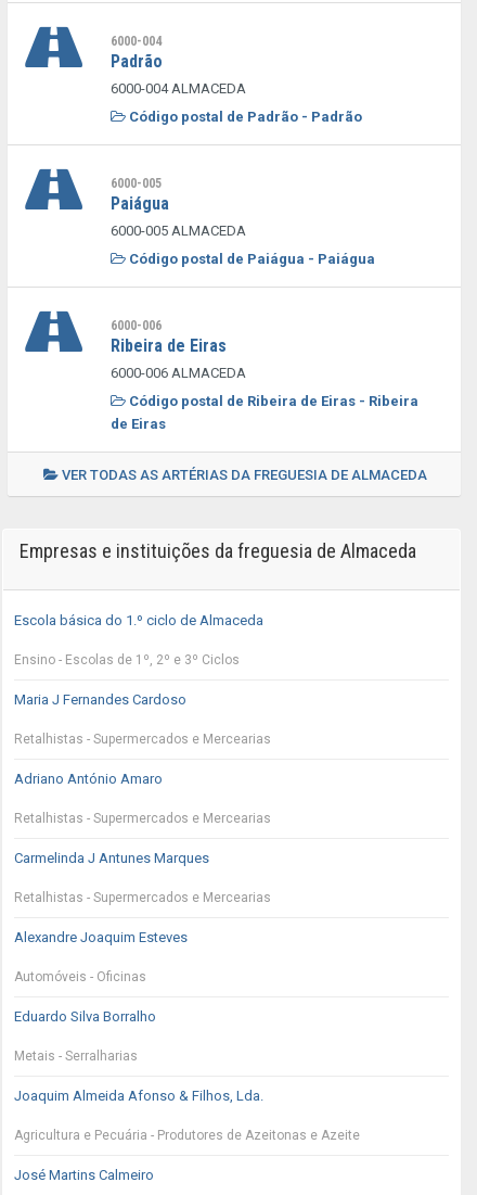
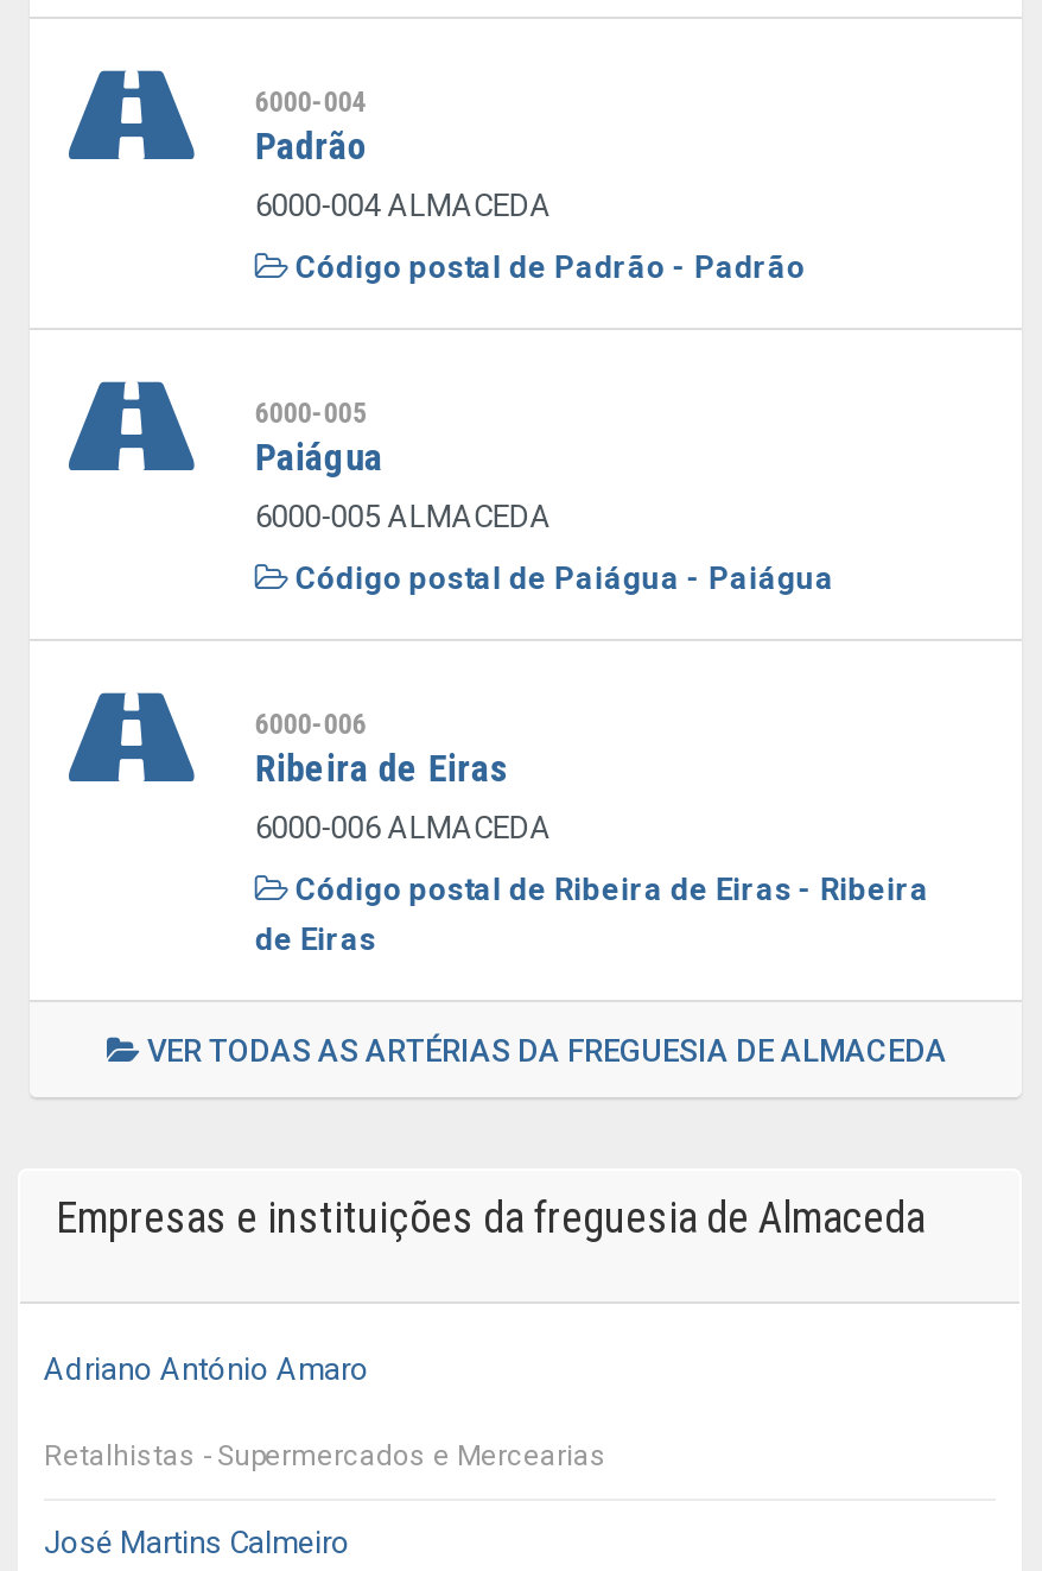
- Escola básica do 1.º ciclo de Almaceda
- Ensino - Escolas de 1º, 2º e 3º Ciclos
- Maria J Fernandes Cardoso
- Retalhistas - Supermercados e Mercearias

- Carmelinda J Antunes Marques
- Retalhistas - Supermercados e Mercearias
- Alexandre Joaquim Esteves
- Automóveis - Oficinas
- Eduardo Silva Borralho
- Metais - Serralharias
- Joaquim Almeida Afonso & Filhos, Lda.
- Agricultura e Pecuária - Produtores de Azeitonas e Azeite
